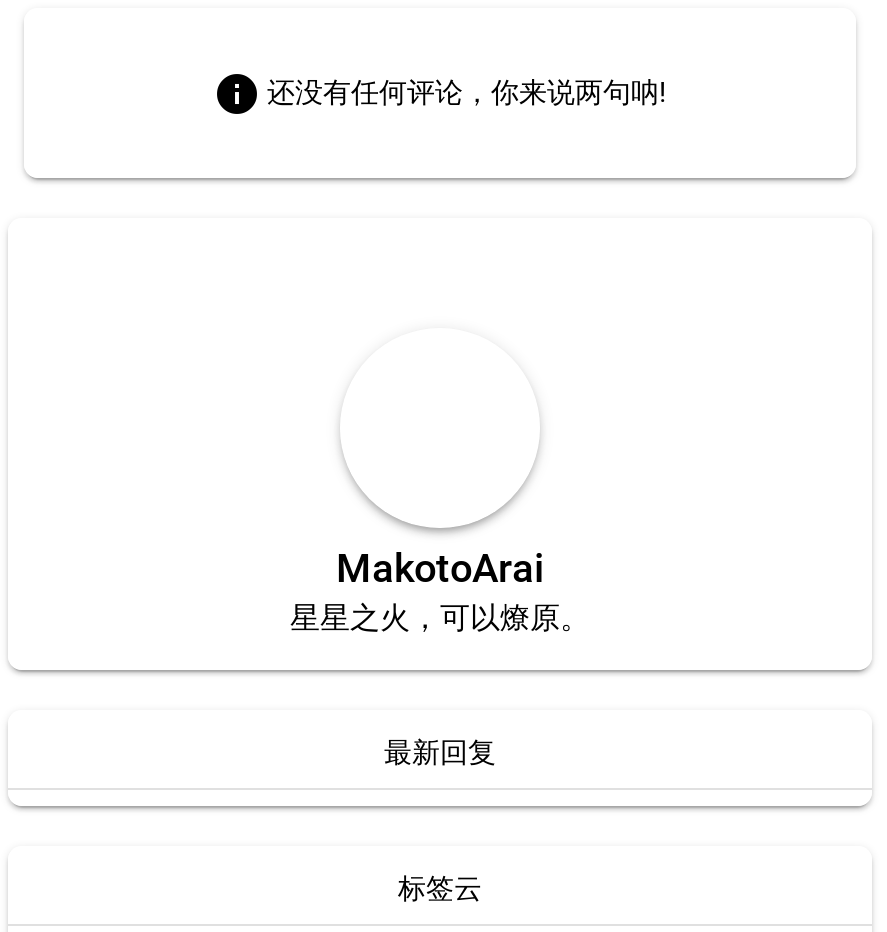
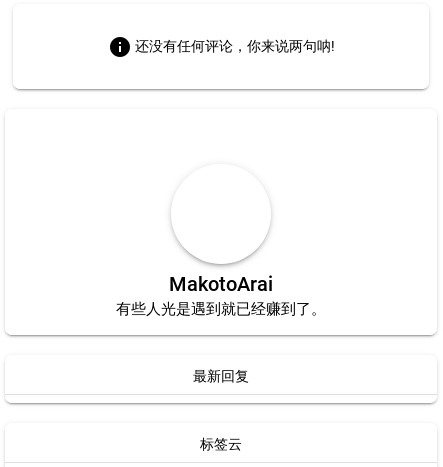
- 星星之火，可以燎原。
+ 有些人光是遇到就已经赚到了。
